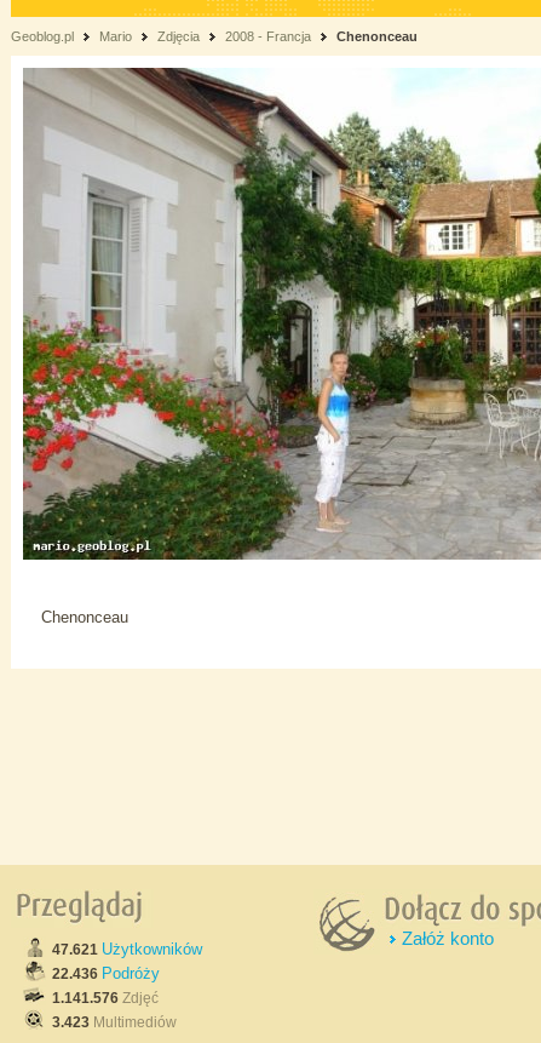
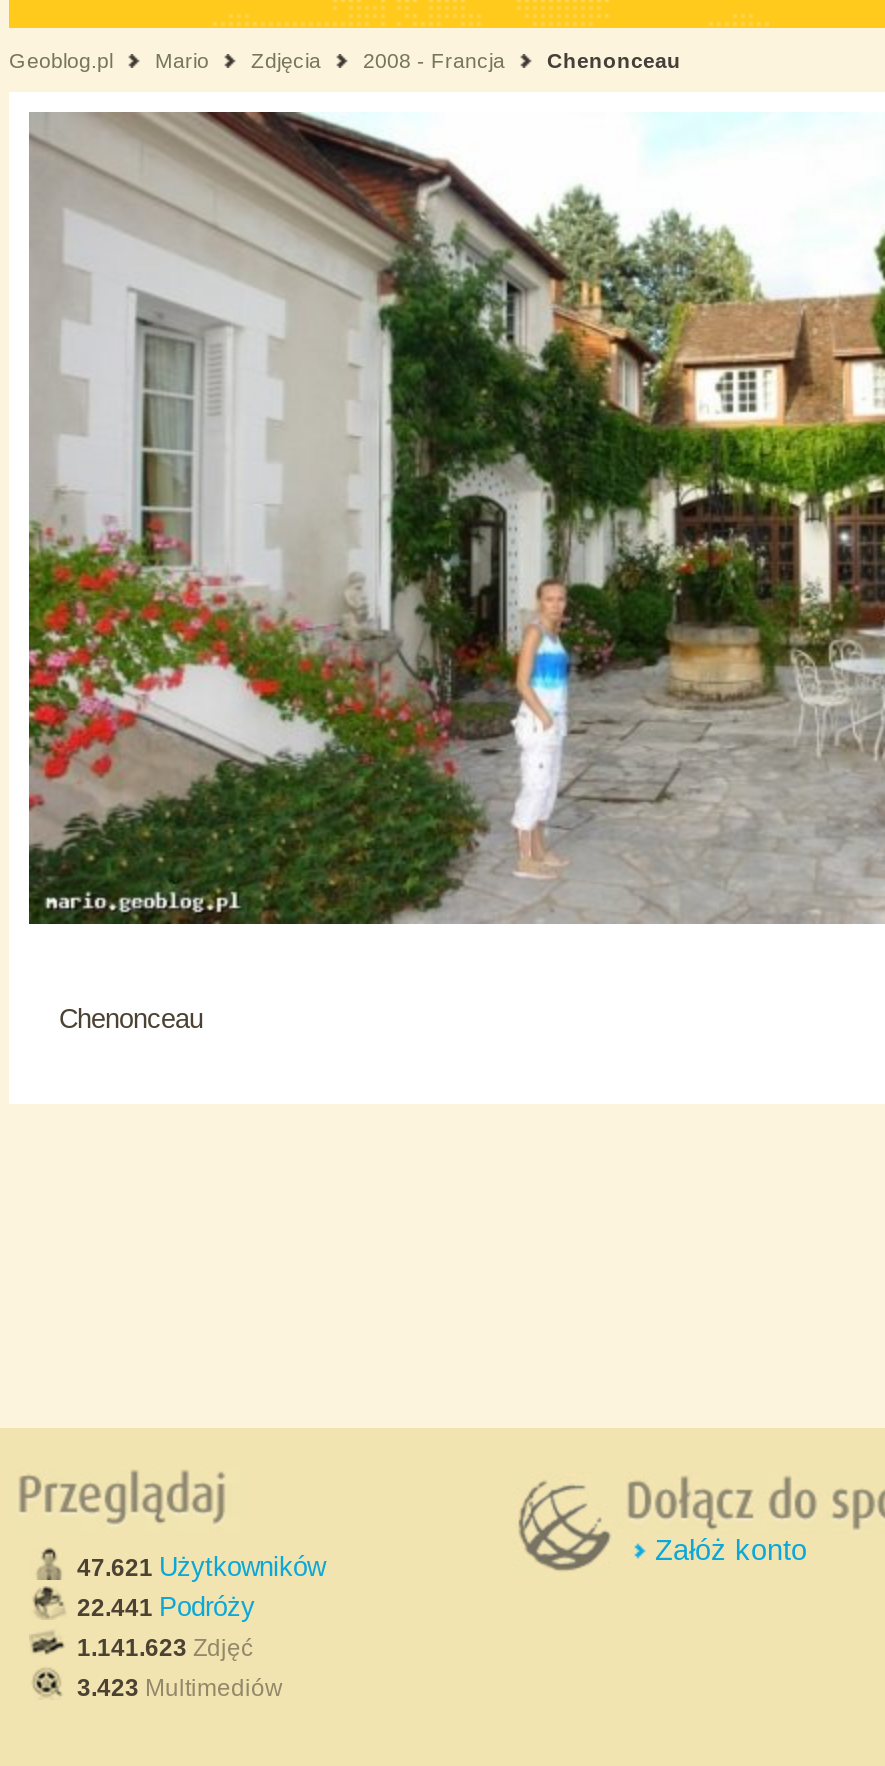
- 22.436 Podróży
+ 22.441 Podróży

- 1.141.576 Zdjęć
+ 1.141.623 Zdjęć
